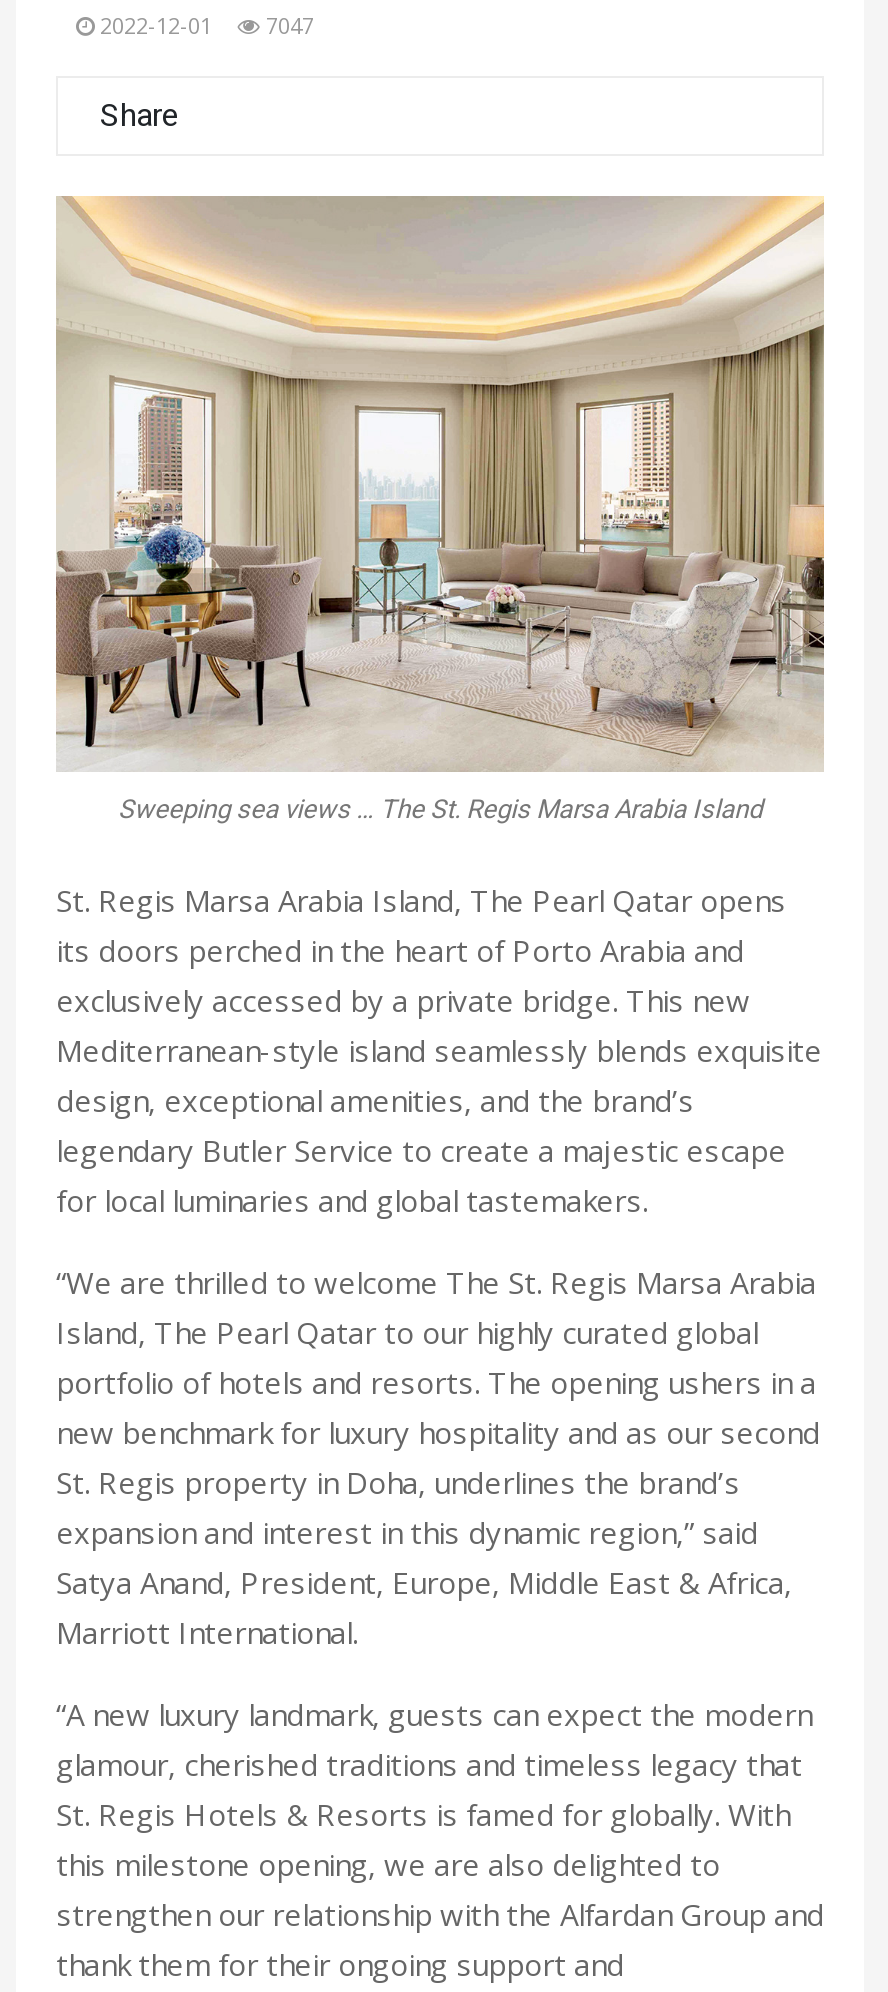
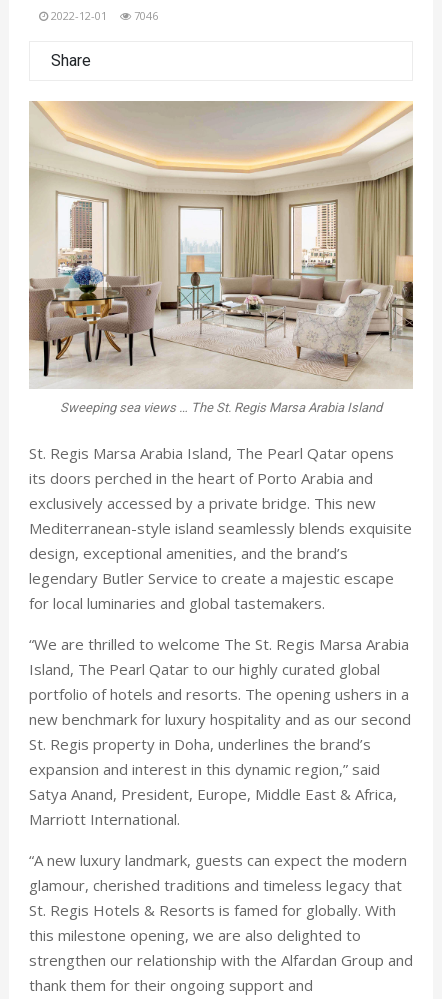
- 2022-12-01 7047
+ 2022-12-01 7046
